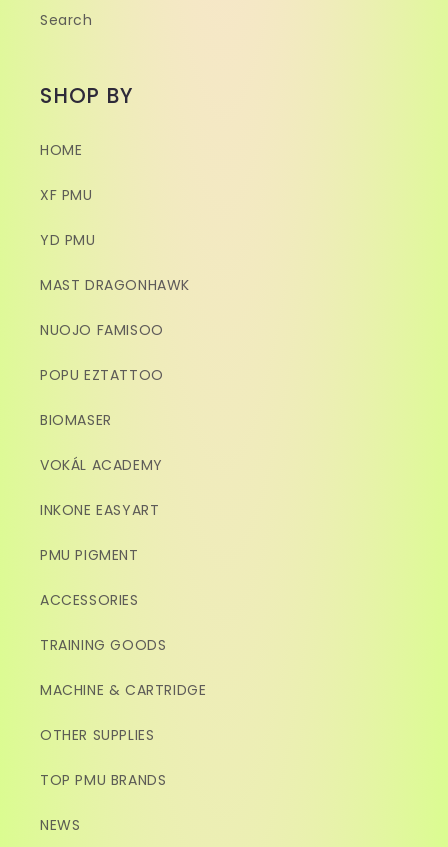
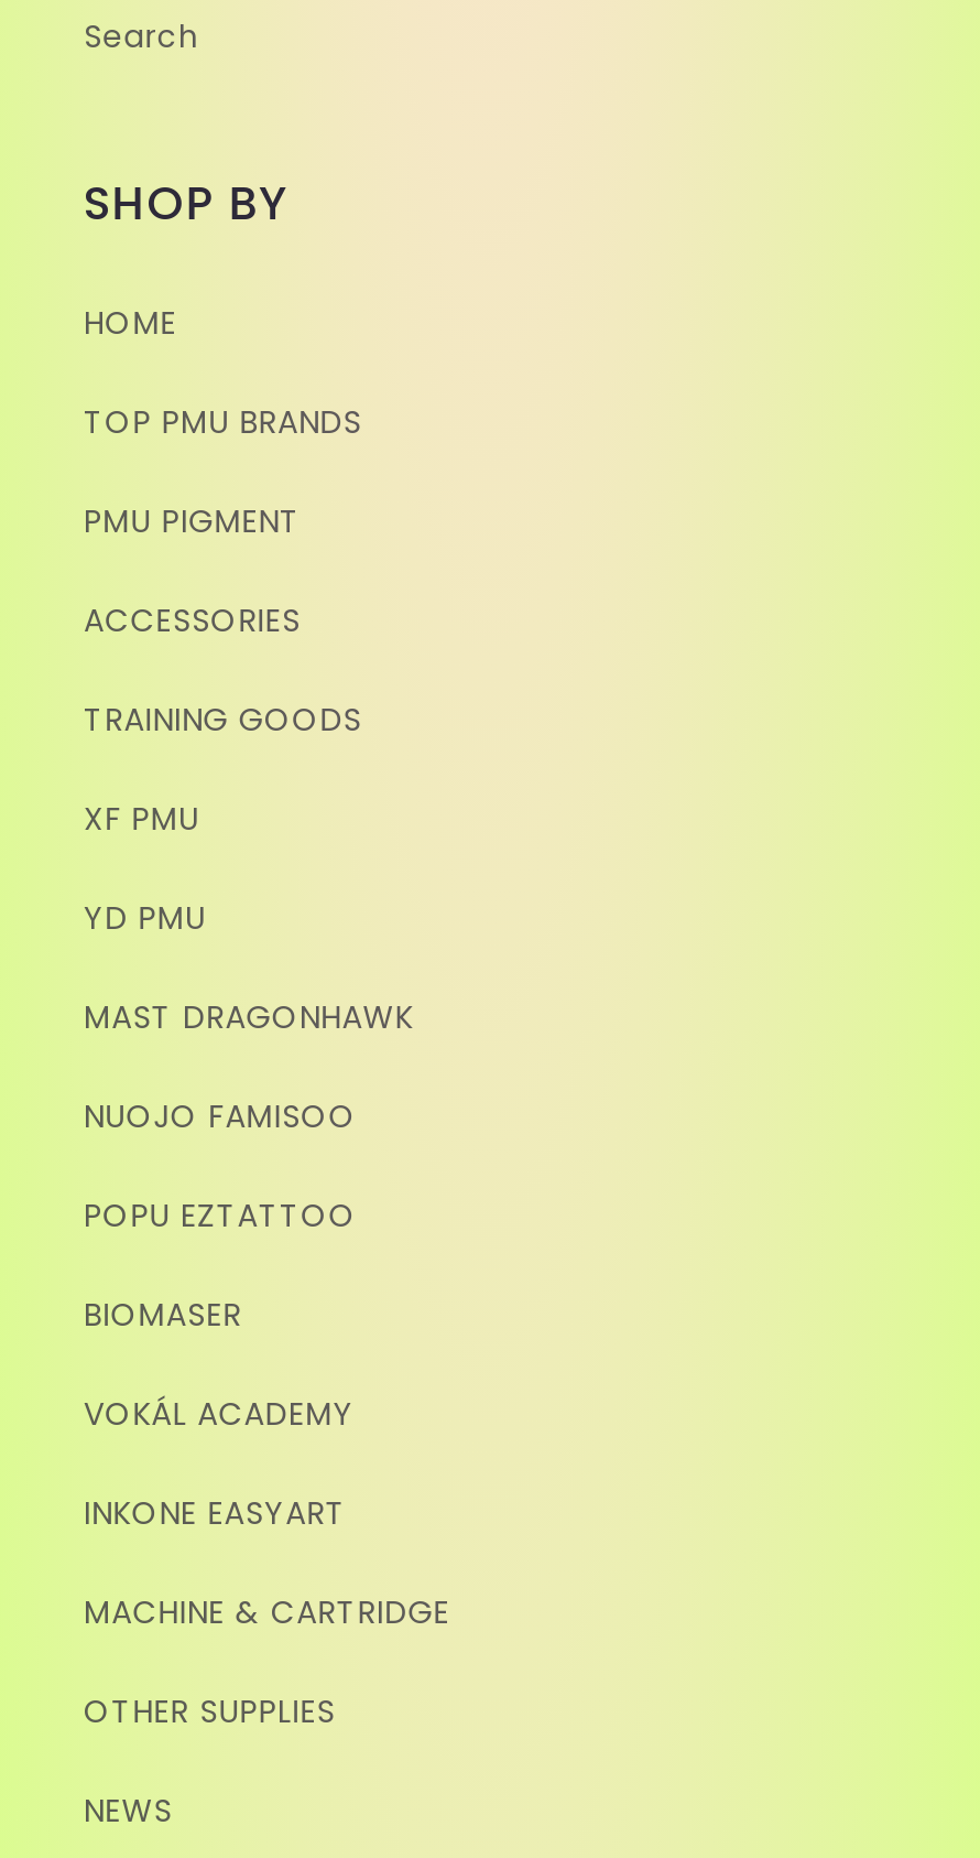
moved down: XF PMU | YD PMU | MAST DRAGONHAWK | NUOJO FAMISOO | POPU EZTATTOO | BIOMASER | VOKÁL ACADEMY | INKONE EASYART

moved up: PMU PIGMENT | ACCESSORIES | TRAINING GOODS

moved down: MACHINE & CARTRIDGE | OTHER SUPPLIES

moved up: TOP PMU BRANDS
